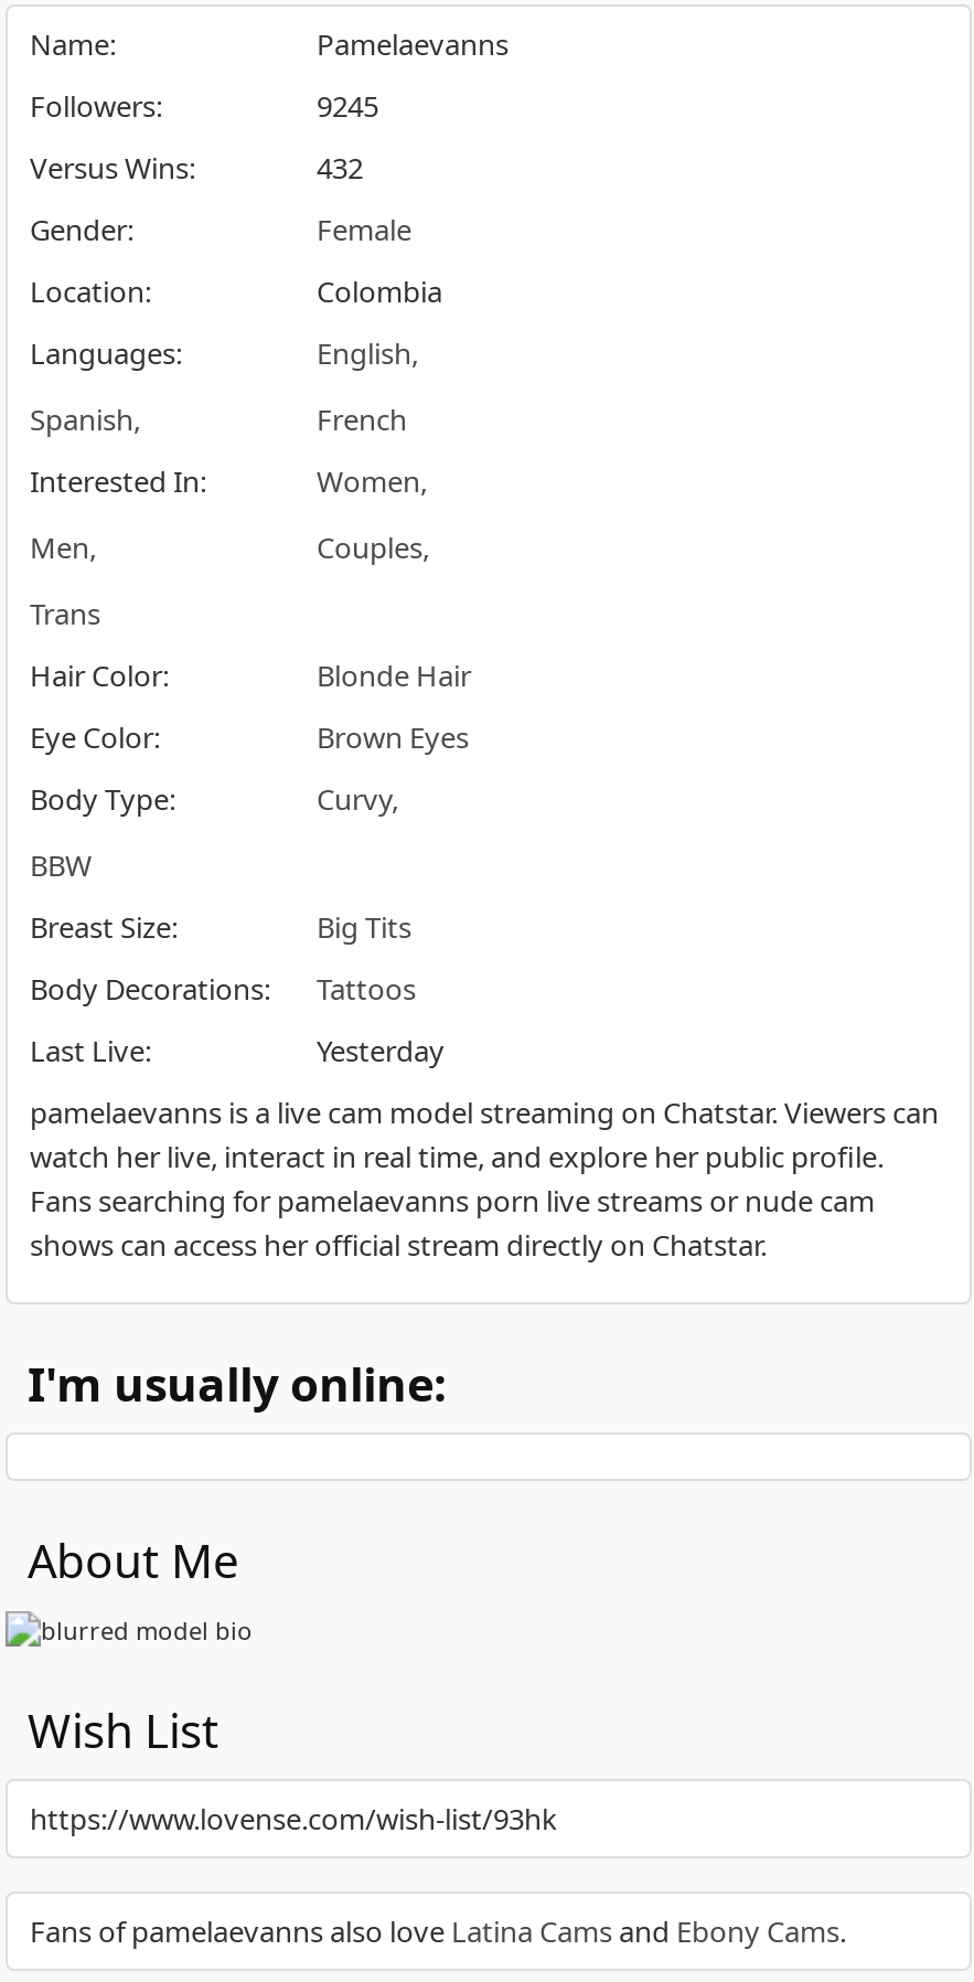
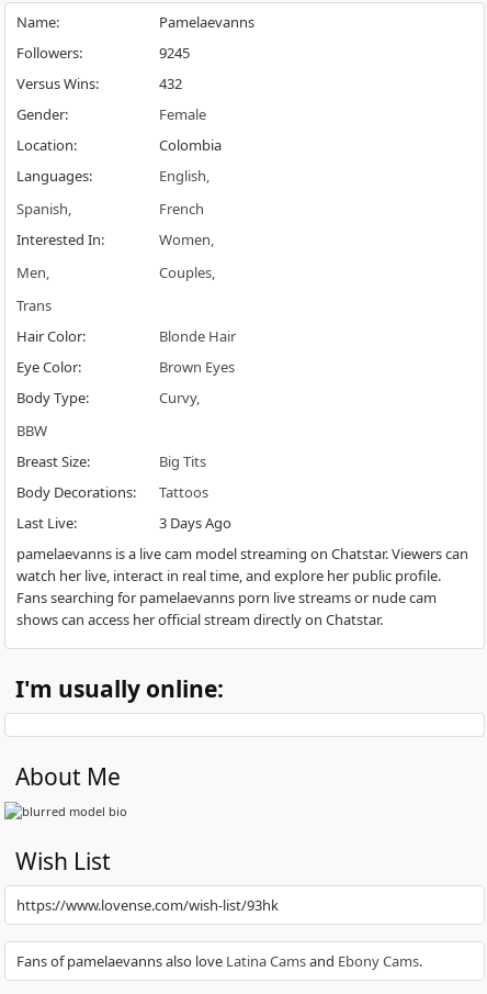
- Yesterday
+ 3 Days Ago
